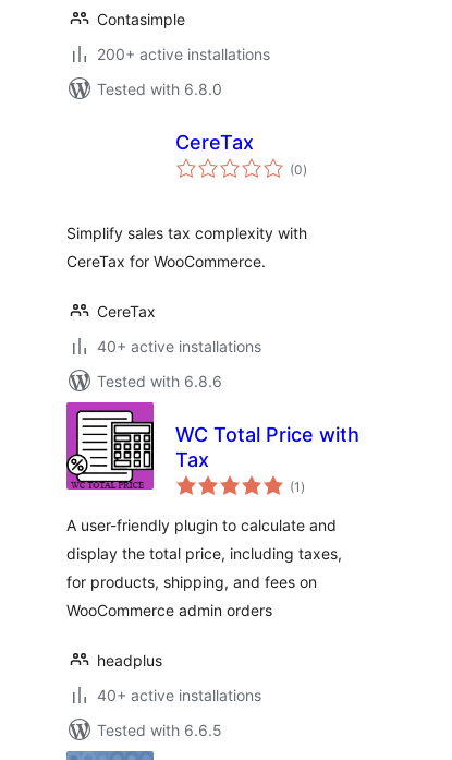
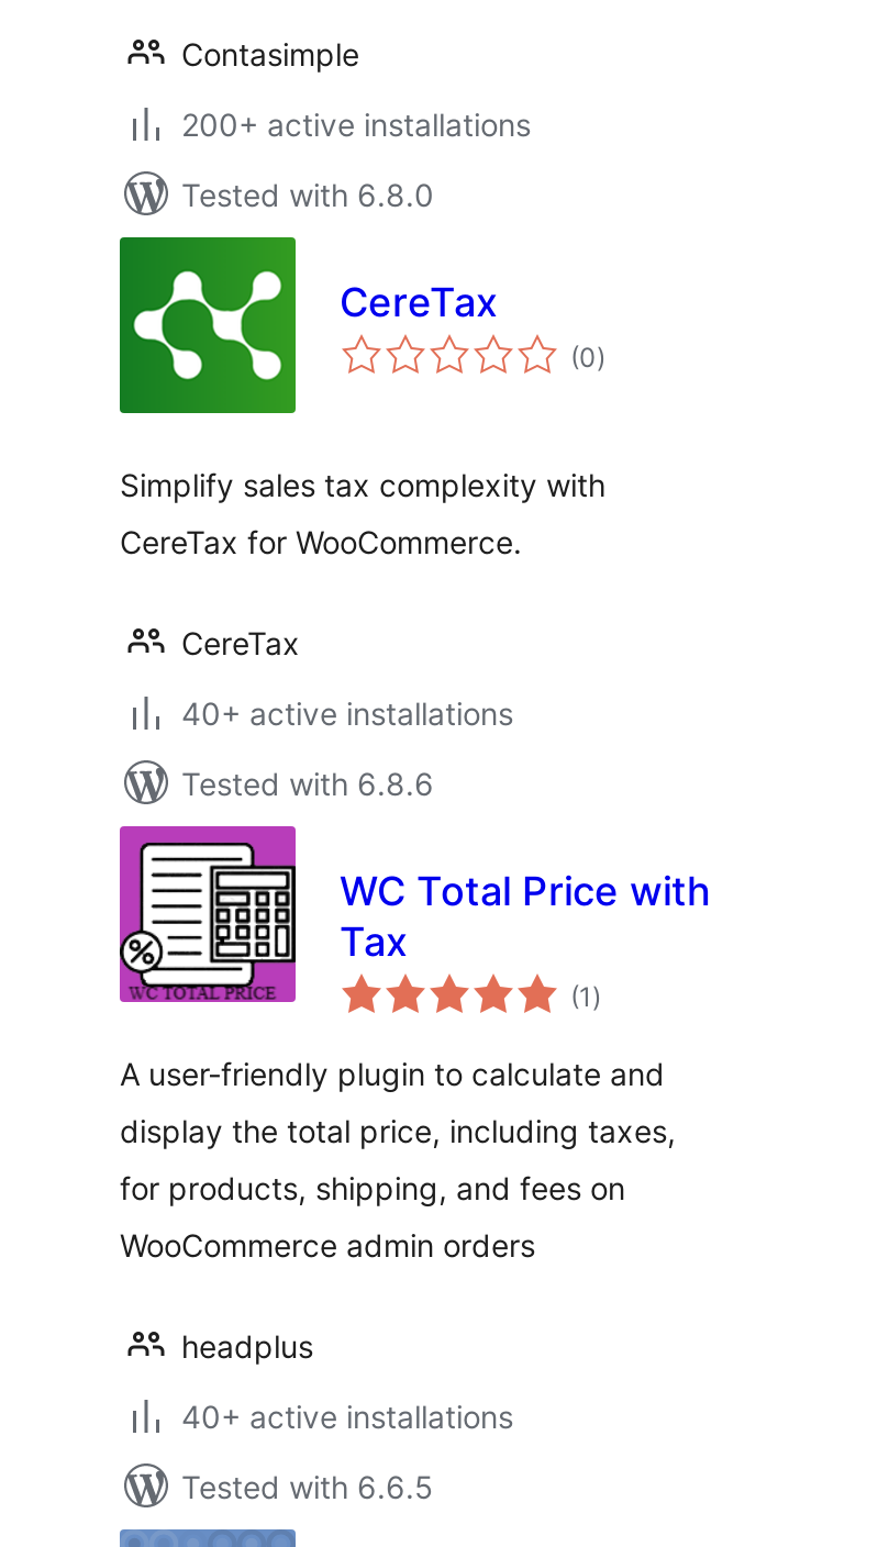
+ [image]
